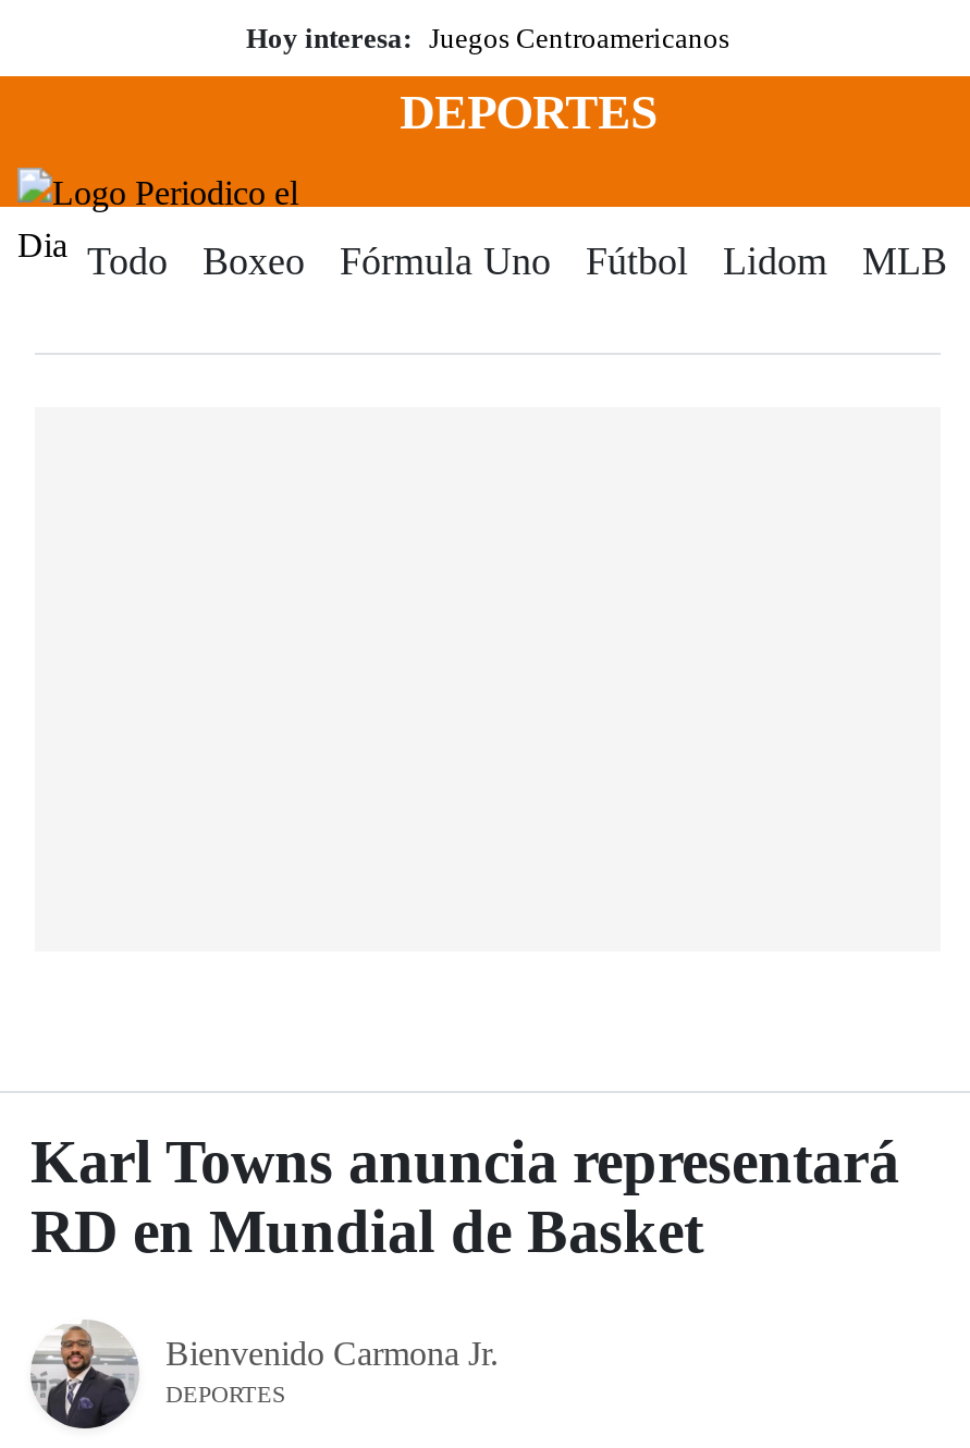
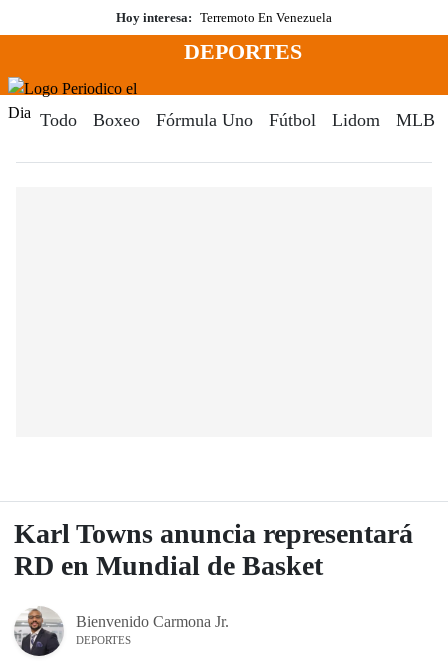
- Hoy interesa: Juegos Centroamericanos
+ Hoy interesa: Terremoto En Venezuela
